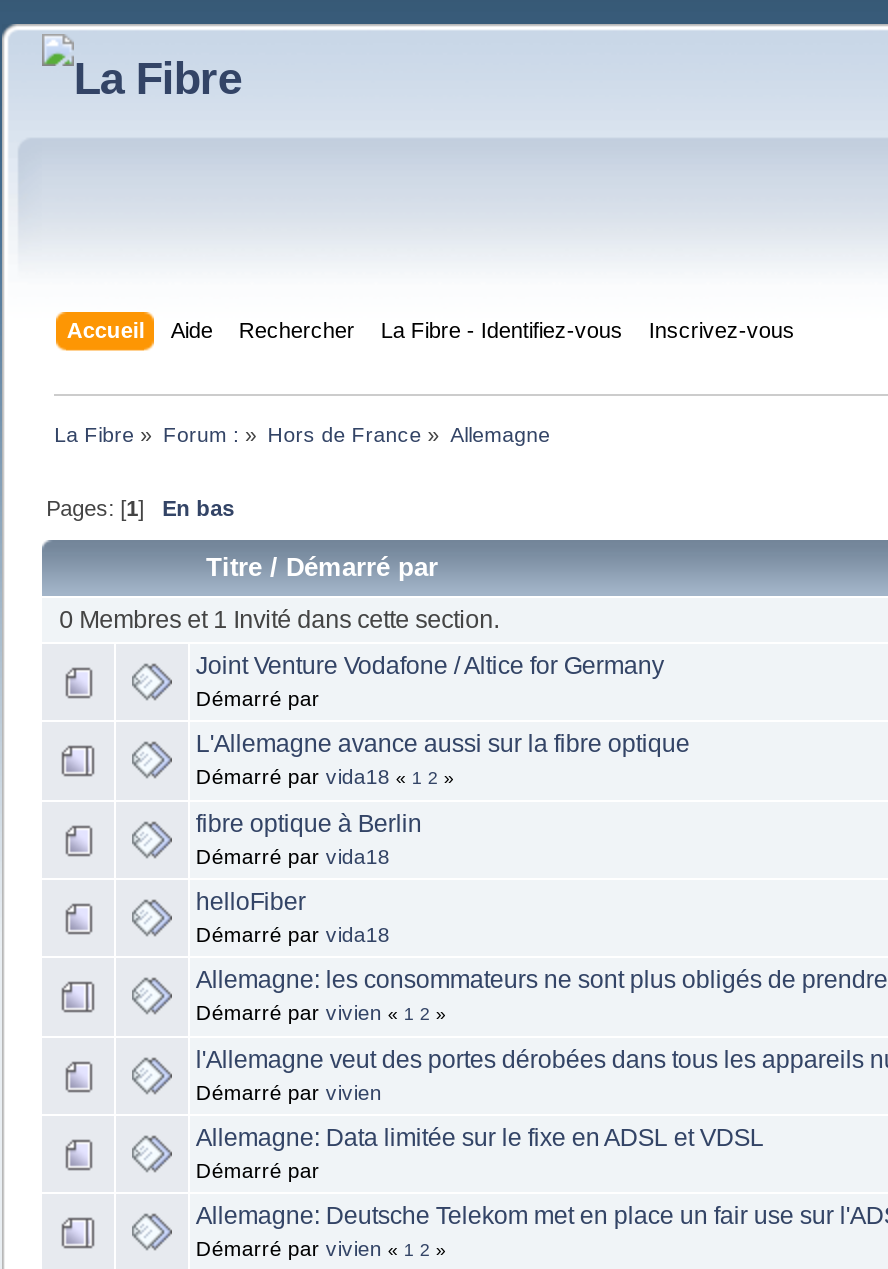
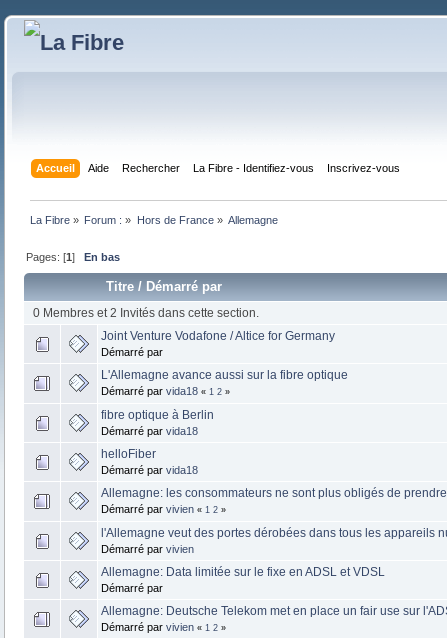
- 0 Membres et 1 Invité dans cette section.
+ 0 Membres et 2 Invités dans cette section.
